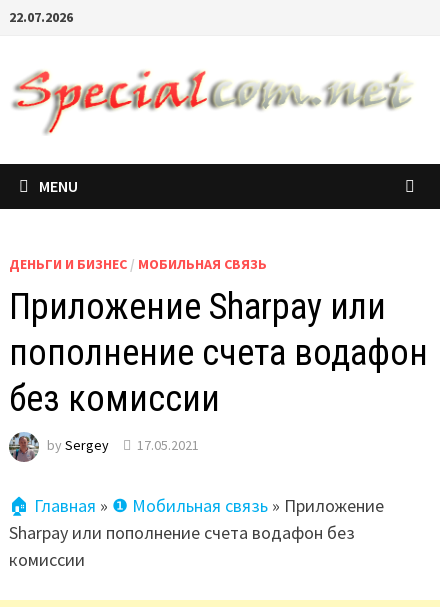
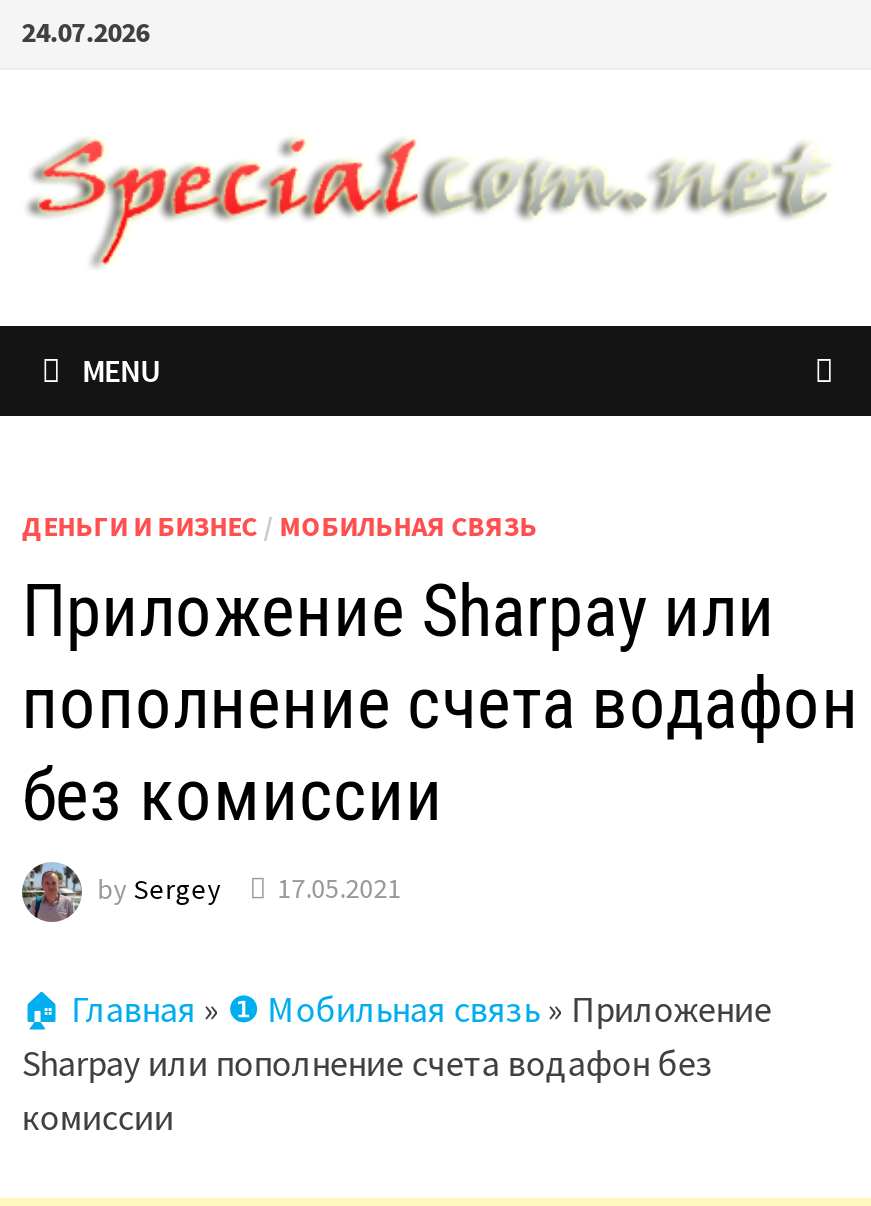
- 22.07.2026
+ 24.07.2026
